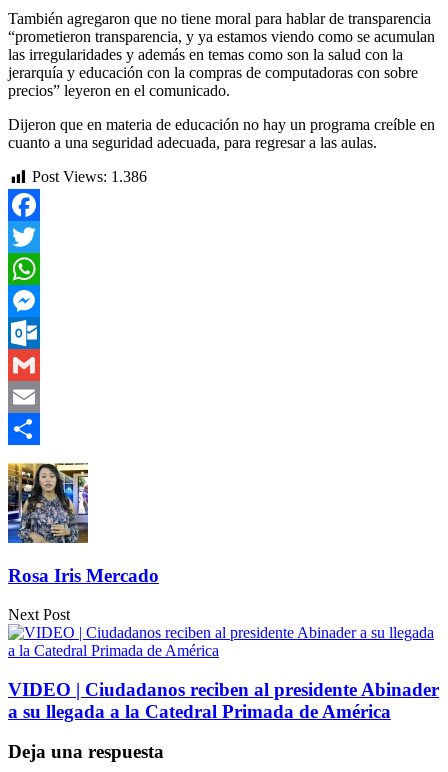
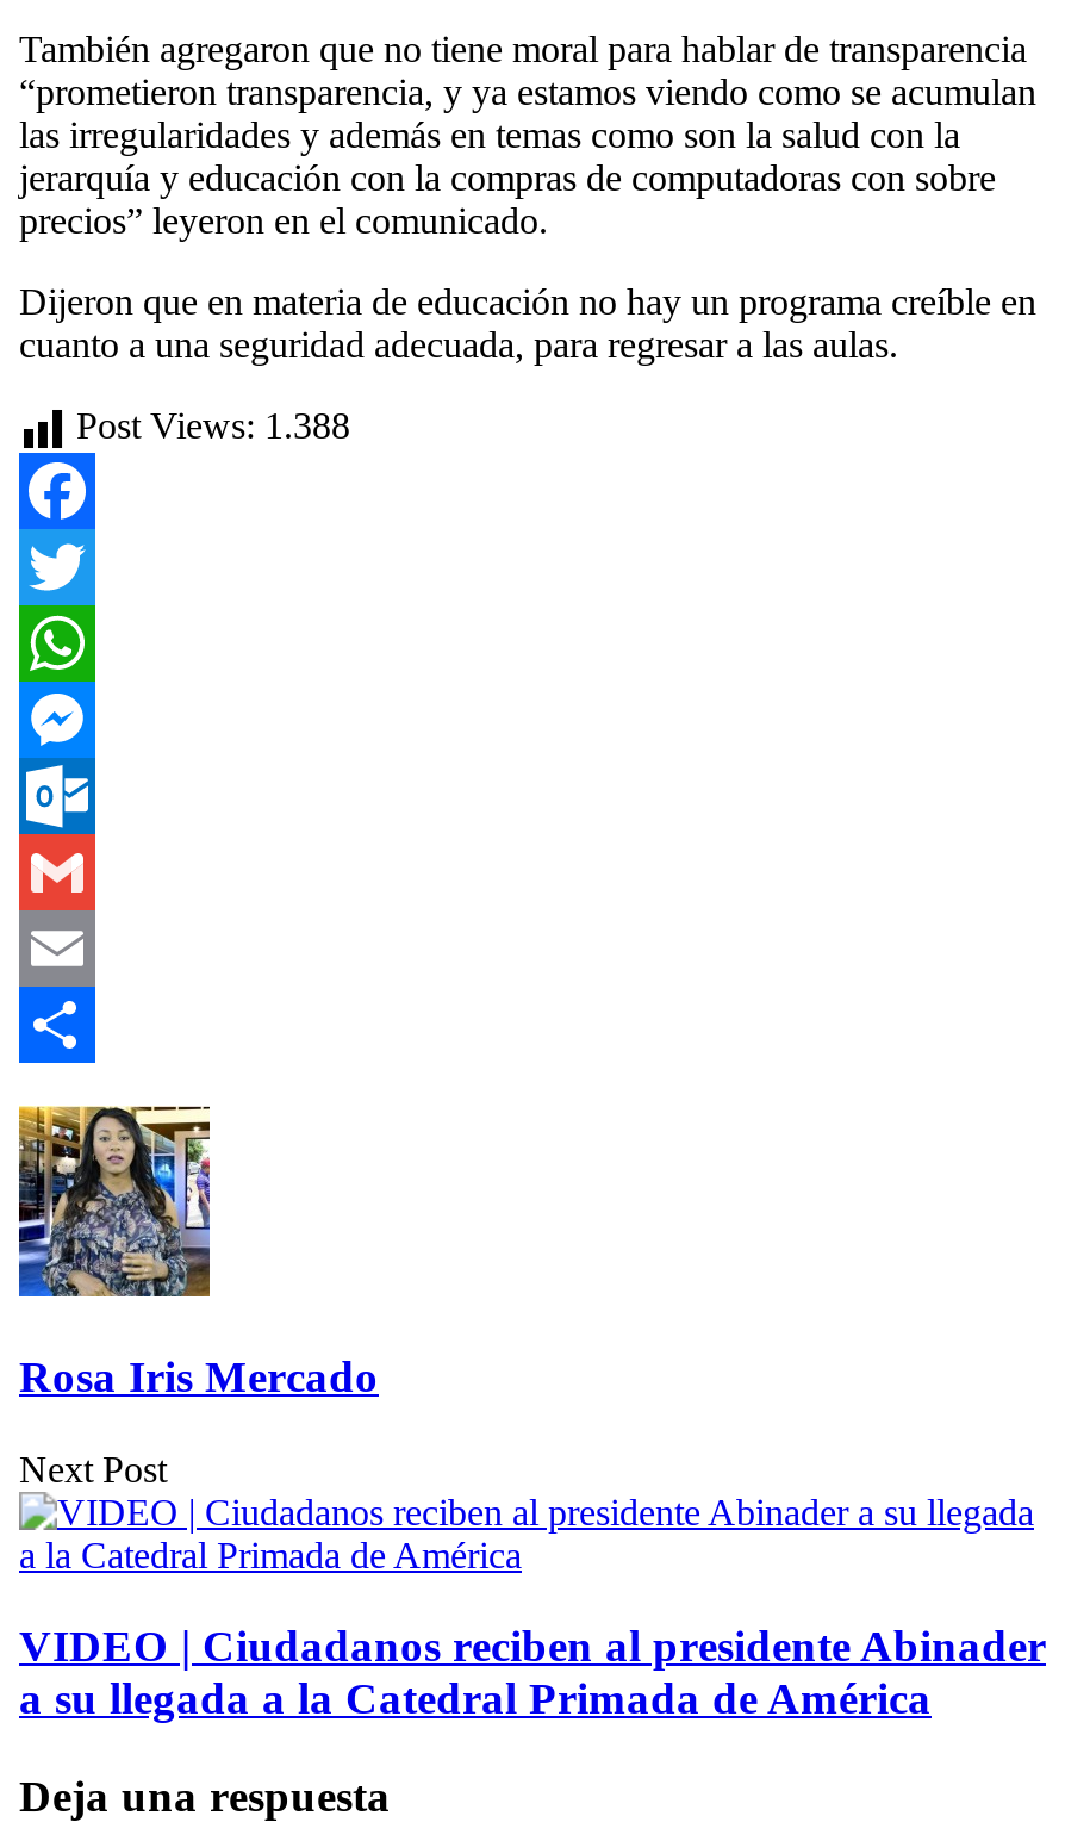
- Post Views: 1.386
+ Post Views: 1.388
